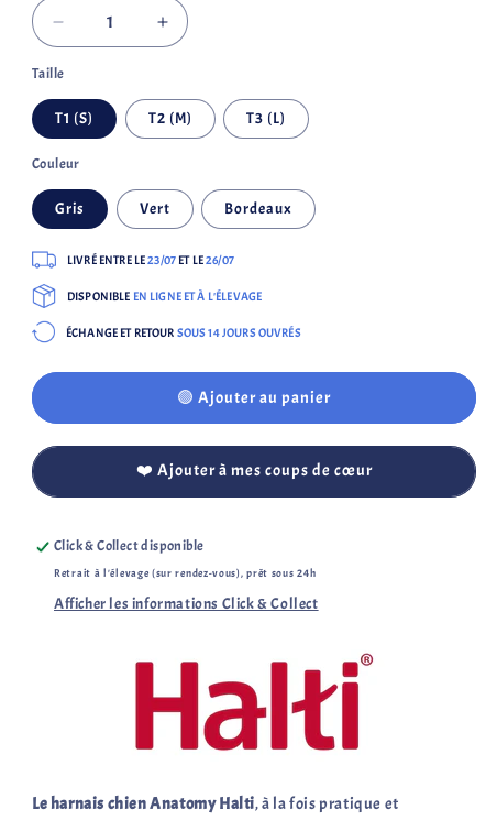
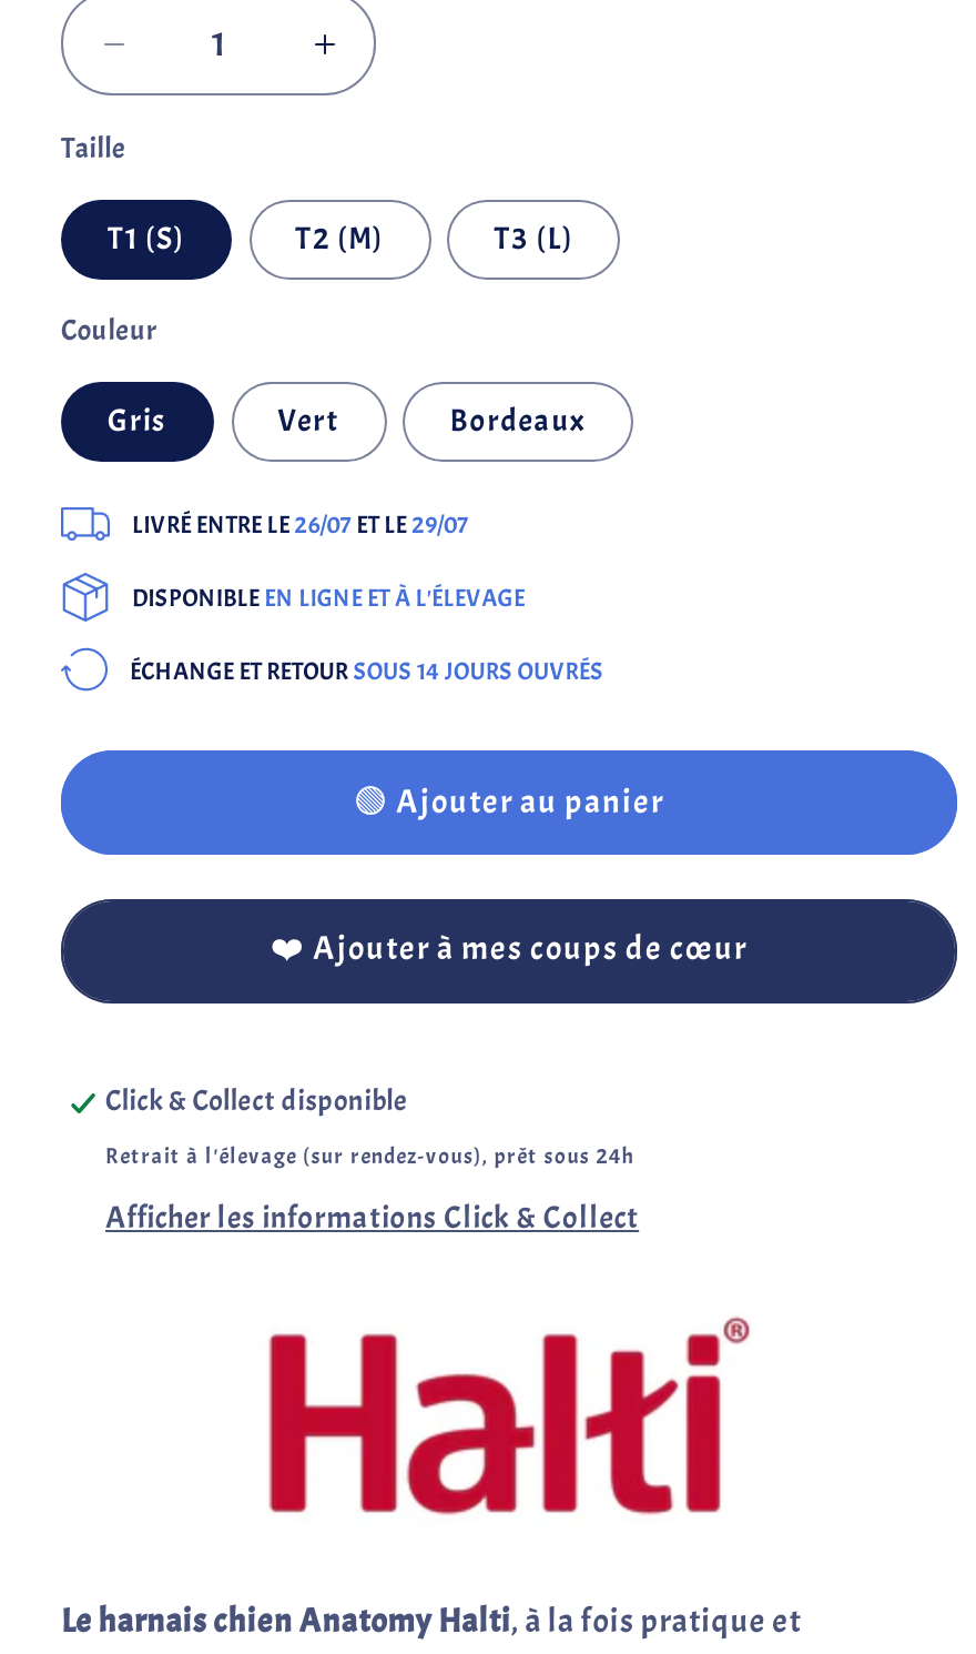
- LIVRÉ ENTRE LE 23/07 ET LE 26/07
+ LIVRÉ ENTRE LE 26/07 ET LE 29/07
